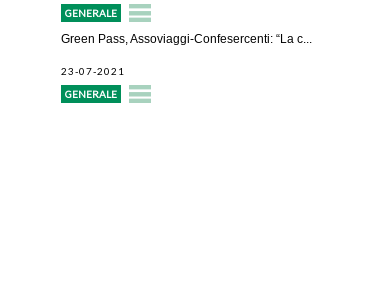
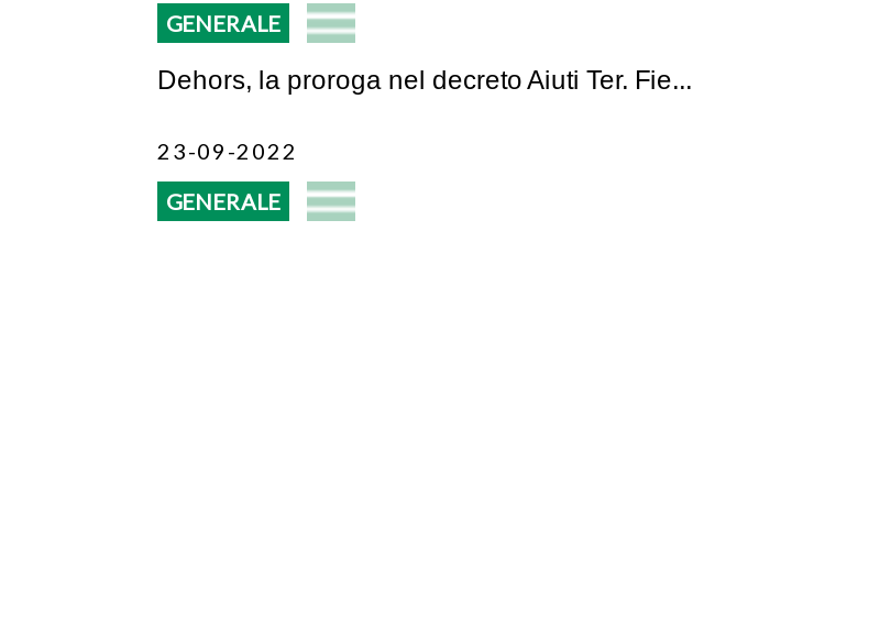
- Green Pass, Assoviaggi-Confesercenti: “La c...
+ Dehors, la proroga nel decreto Aiuti Ter. Fie...

- 23-07-2021
+ 23-09-2022
